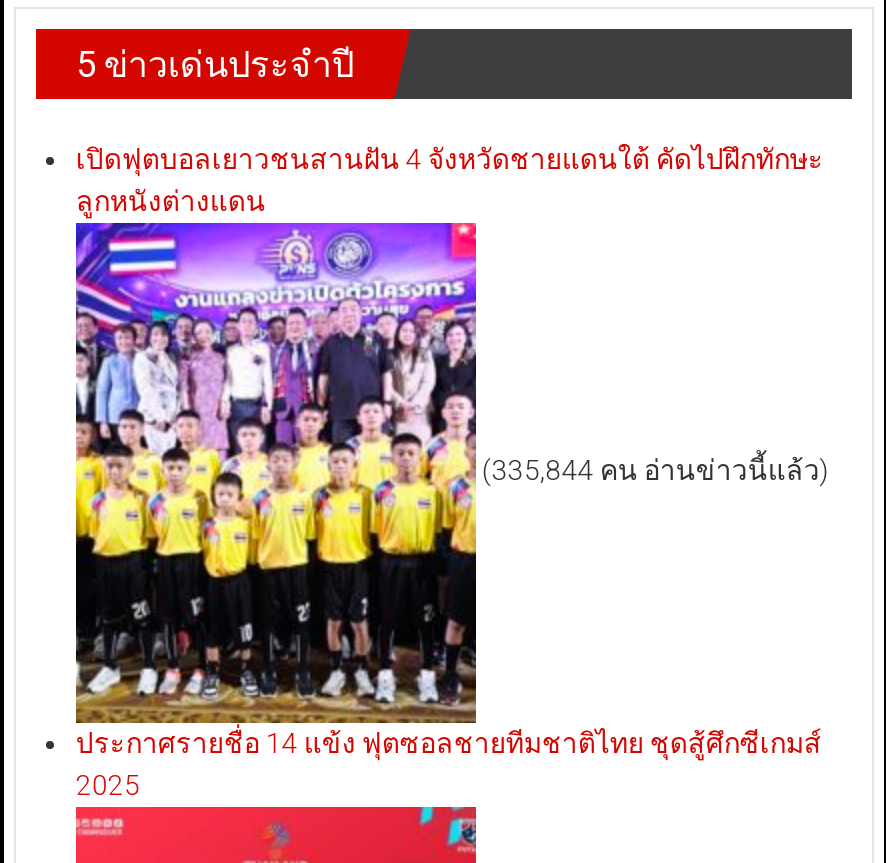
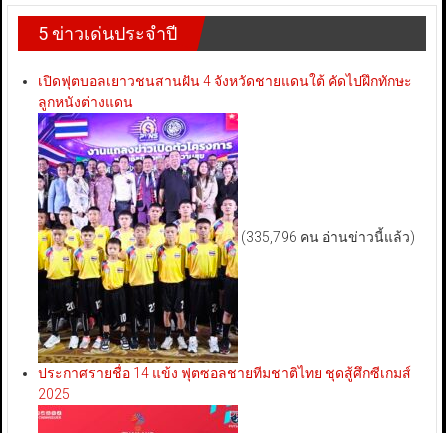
- (335,844 คน อ่านข่าวนี้แล้ว)
+ (335,796 คน อ่านข่าวนี้แล้ว)
